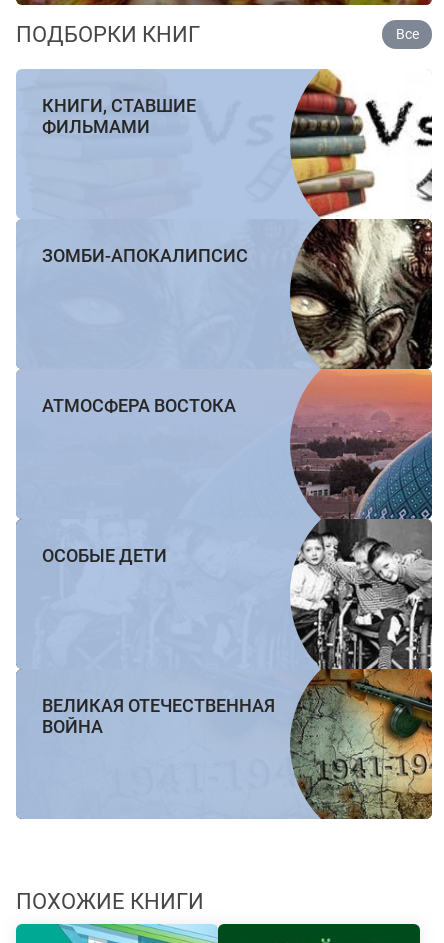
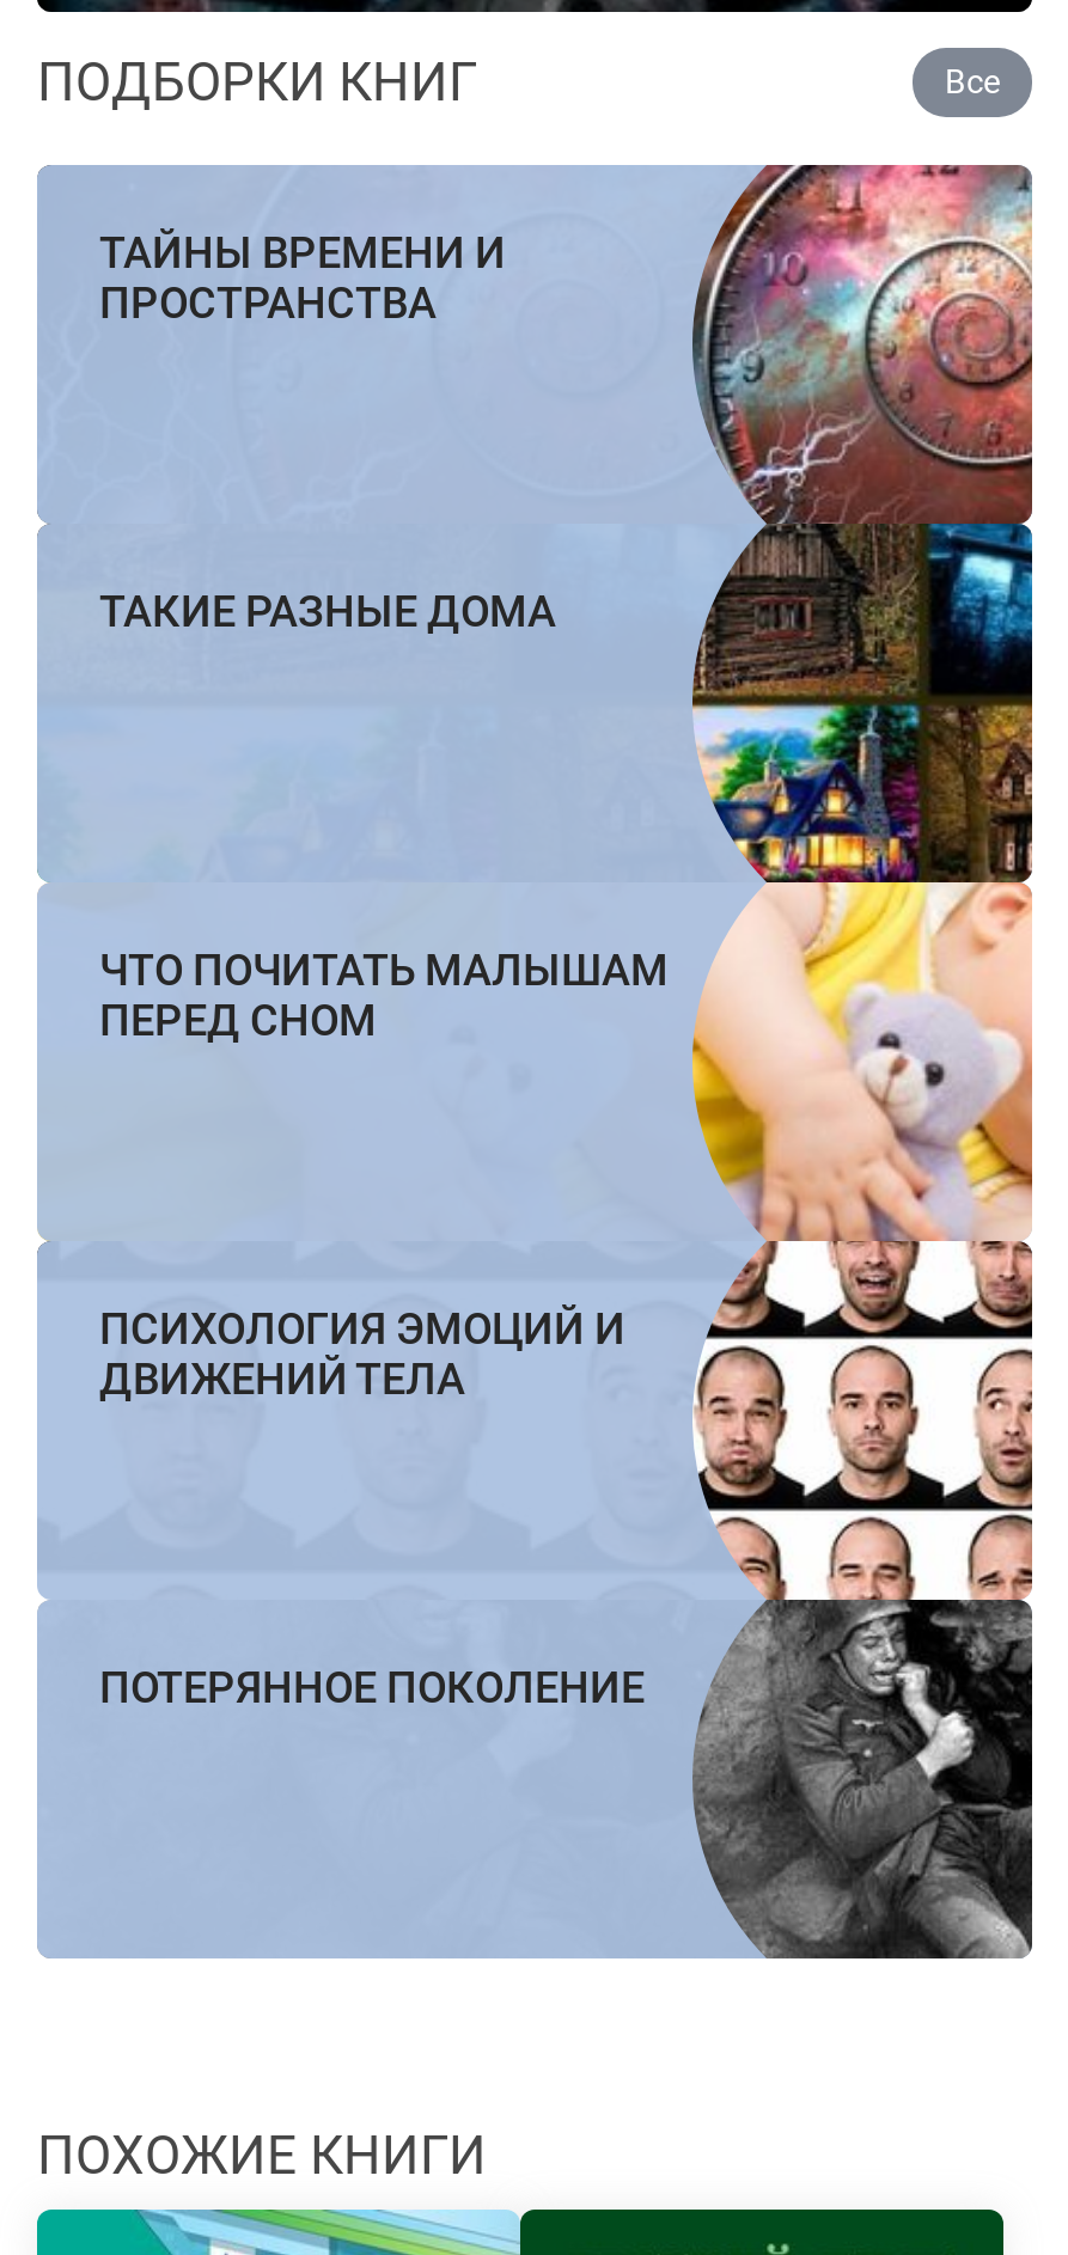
- [image]
- ВЕЛИКАЯ ОТЕЧЕСТВЕННАЯ
- ВОЙНА
+ [image]
+ ПОТЕРЯННОЕ ПОКОЛЕНИЕ

- КНИГИ, СТАВШИЕ
- ФИЛЬМАМИ
+ ТАЙНЫ ВРЕМЕНИ И
+ ПРОСТРАНСТВА

- ЗОМБИ-АПОКАЛИПСИС
+ ТАКИЕ РАЗНЫЕ ДОМА

- АТМОСФЕРА ВОСТОКА
+ ЧТО ПОЧИТАТЬ МАЛЫШАМ
+ ПЕРЕД СНОМ

- ОСОБЫЕ ДЕТИ
+ ПСИХОЛОГИЯ ЭМОЦИЙ И
+ ДВИЖЕНИЙ ТЕЛА
